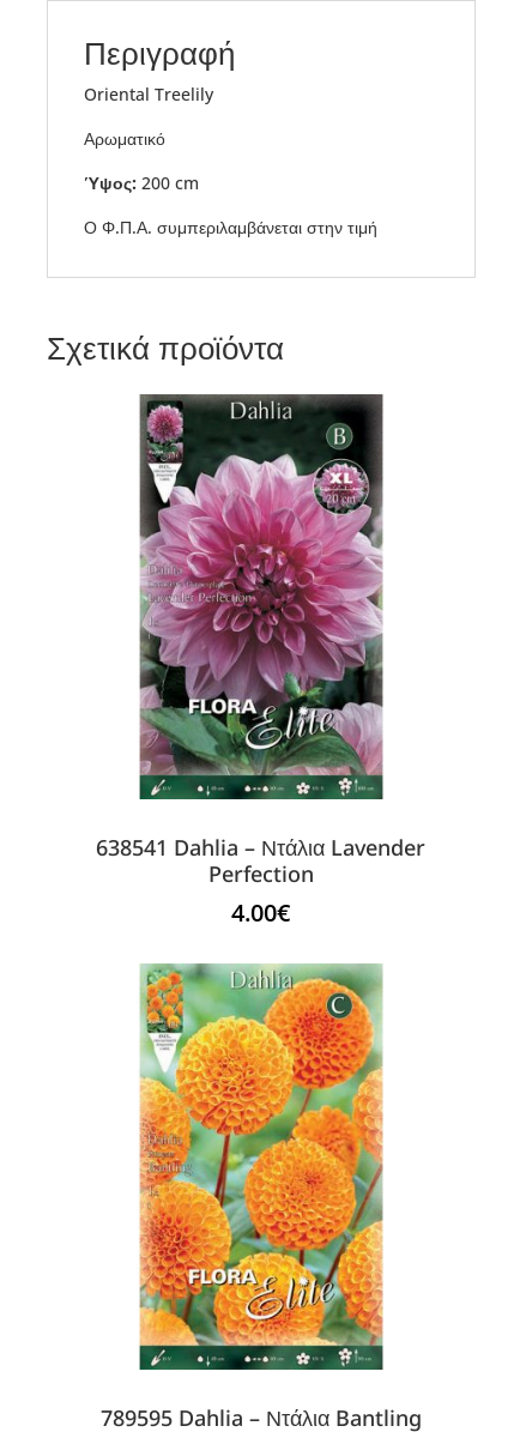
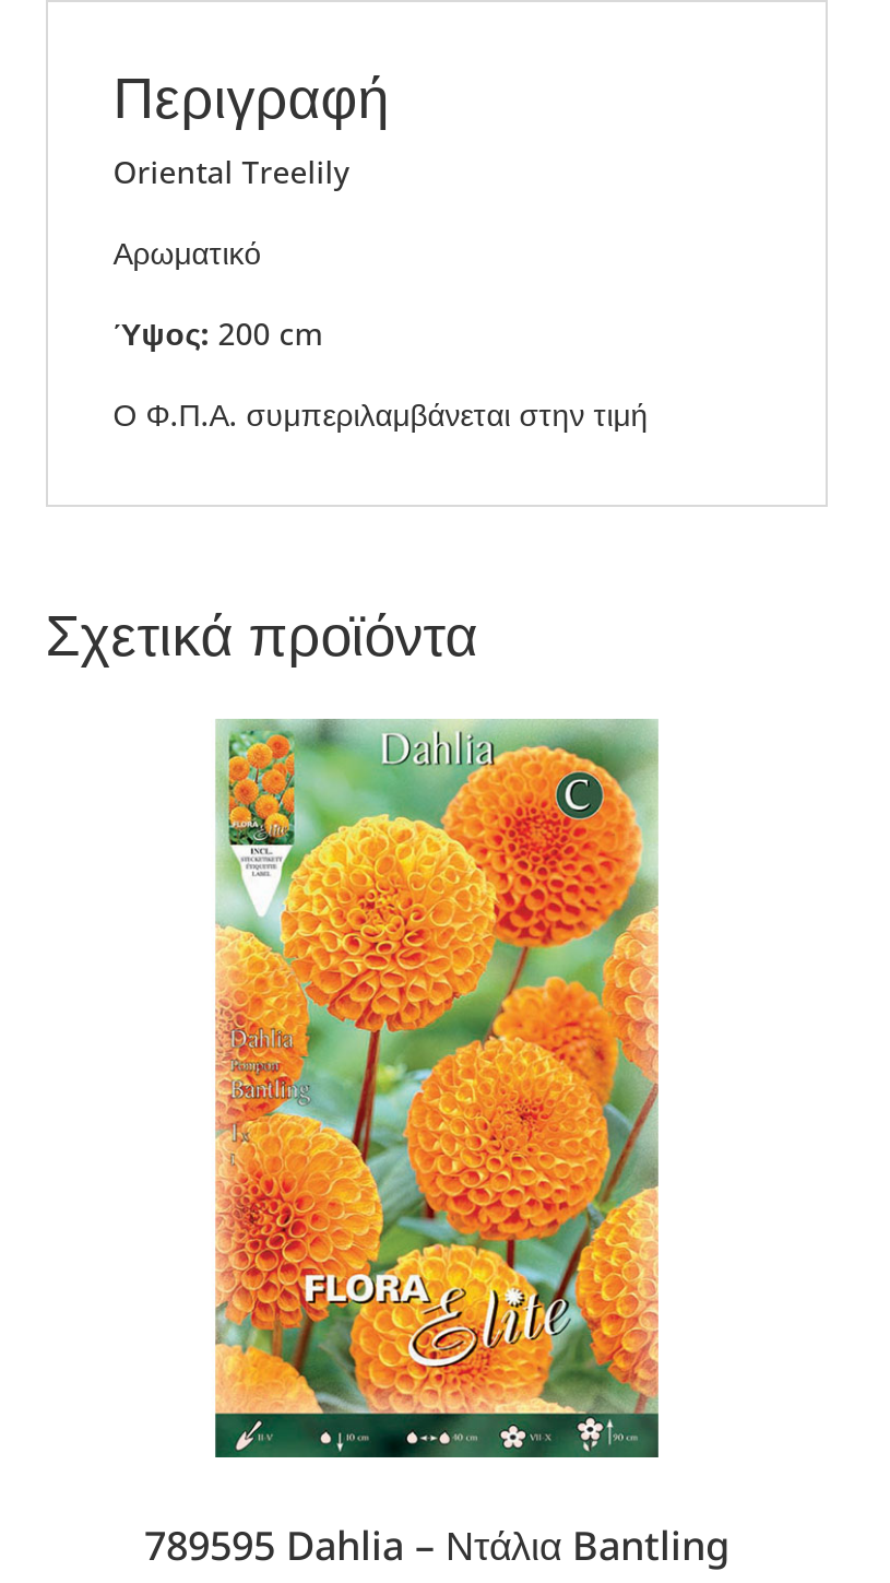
- [image]

- 638541 Dahlia – Ντάλια Lavender
- Perfection
- 4.00€
